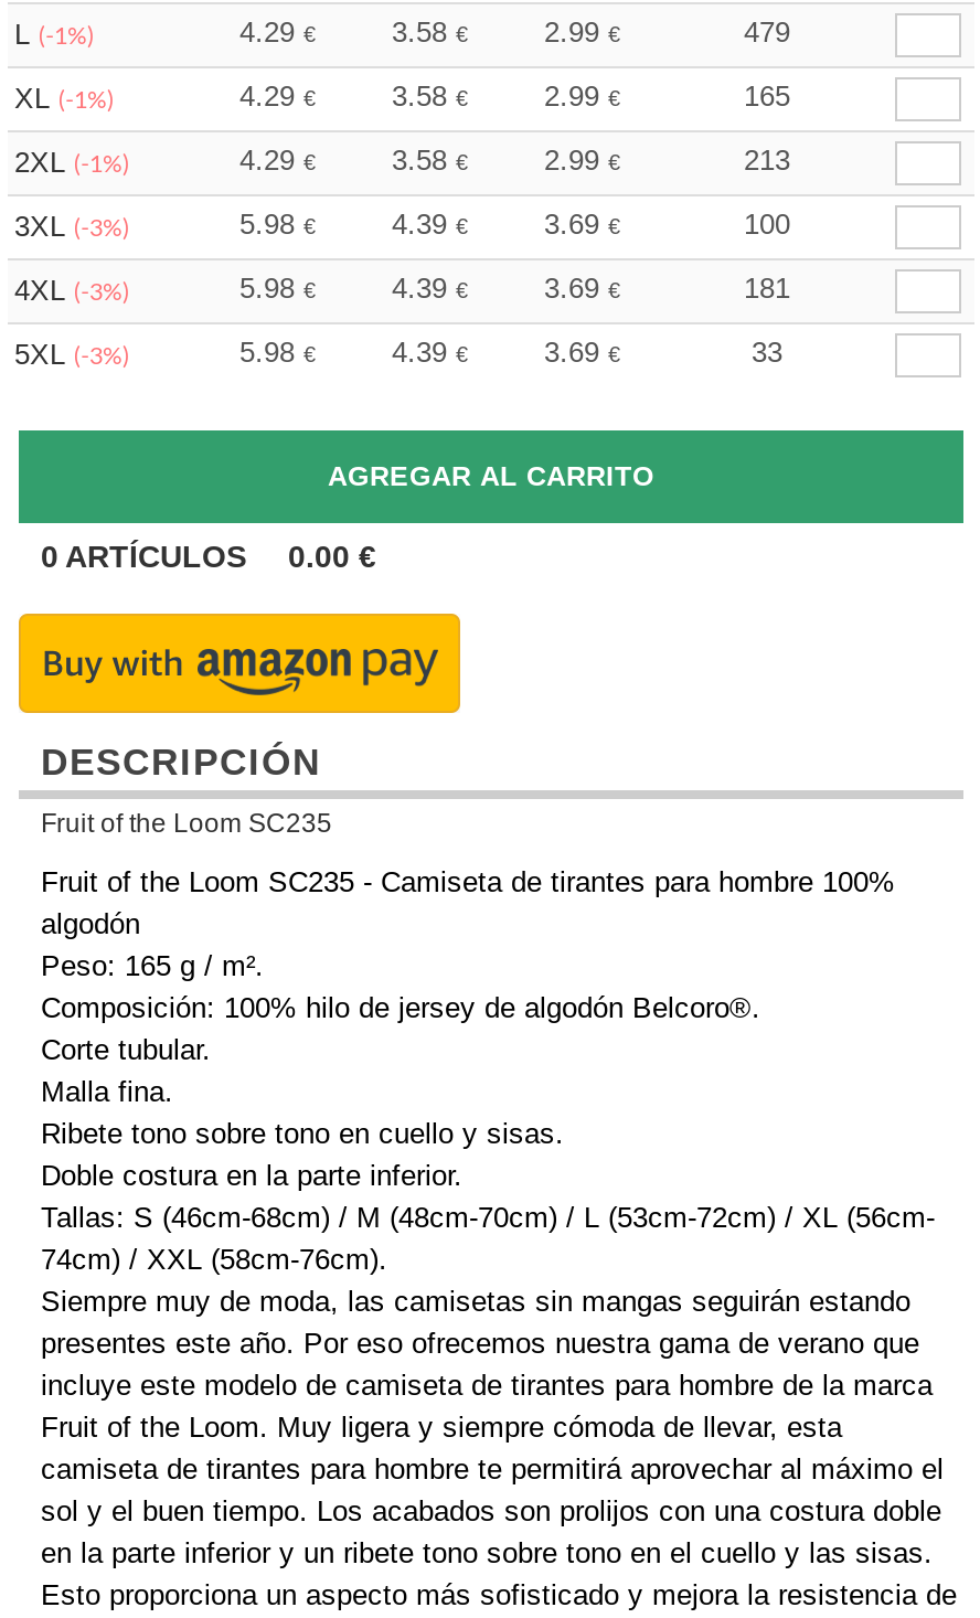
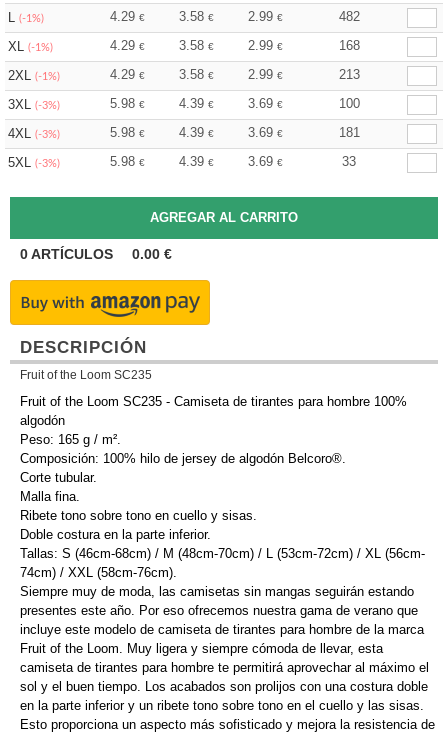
- 479
+ 482

- 165
+ 168
